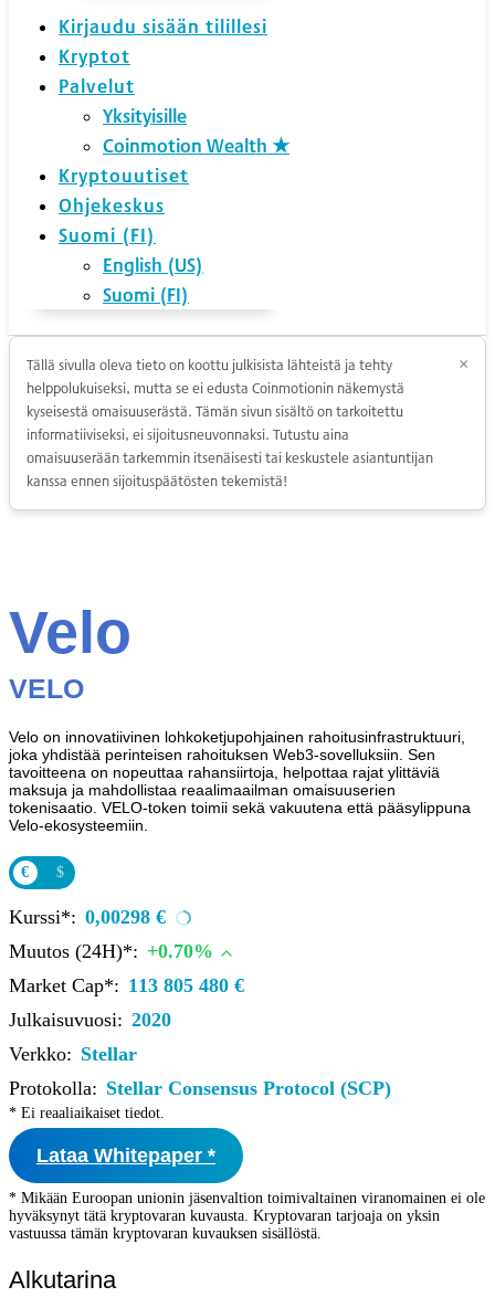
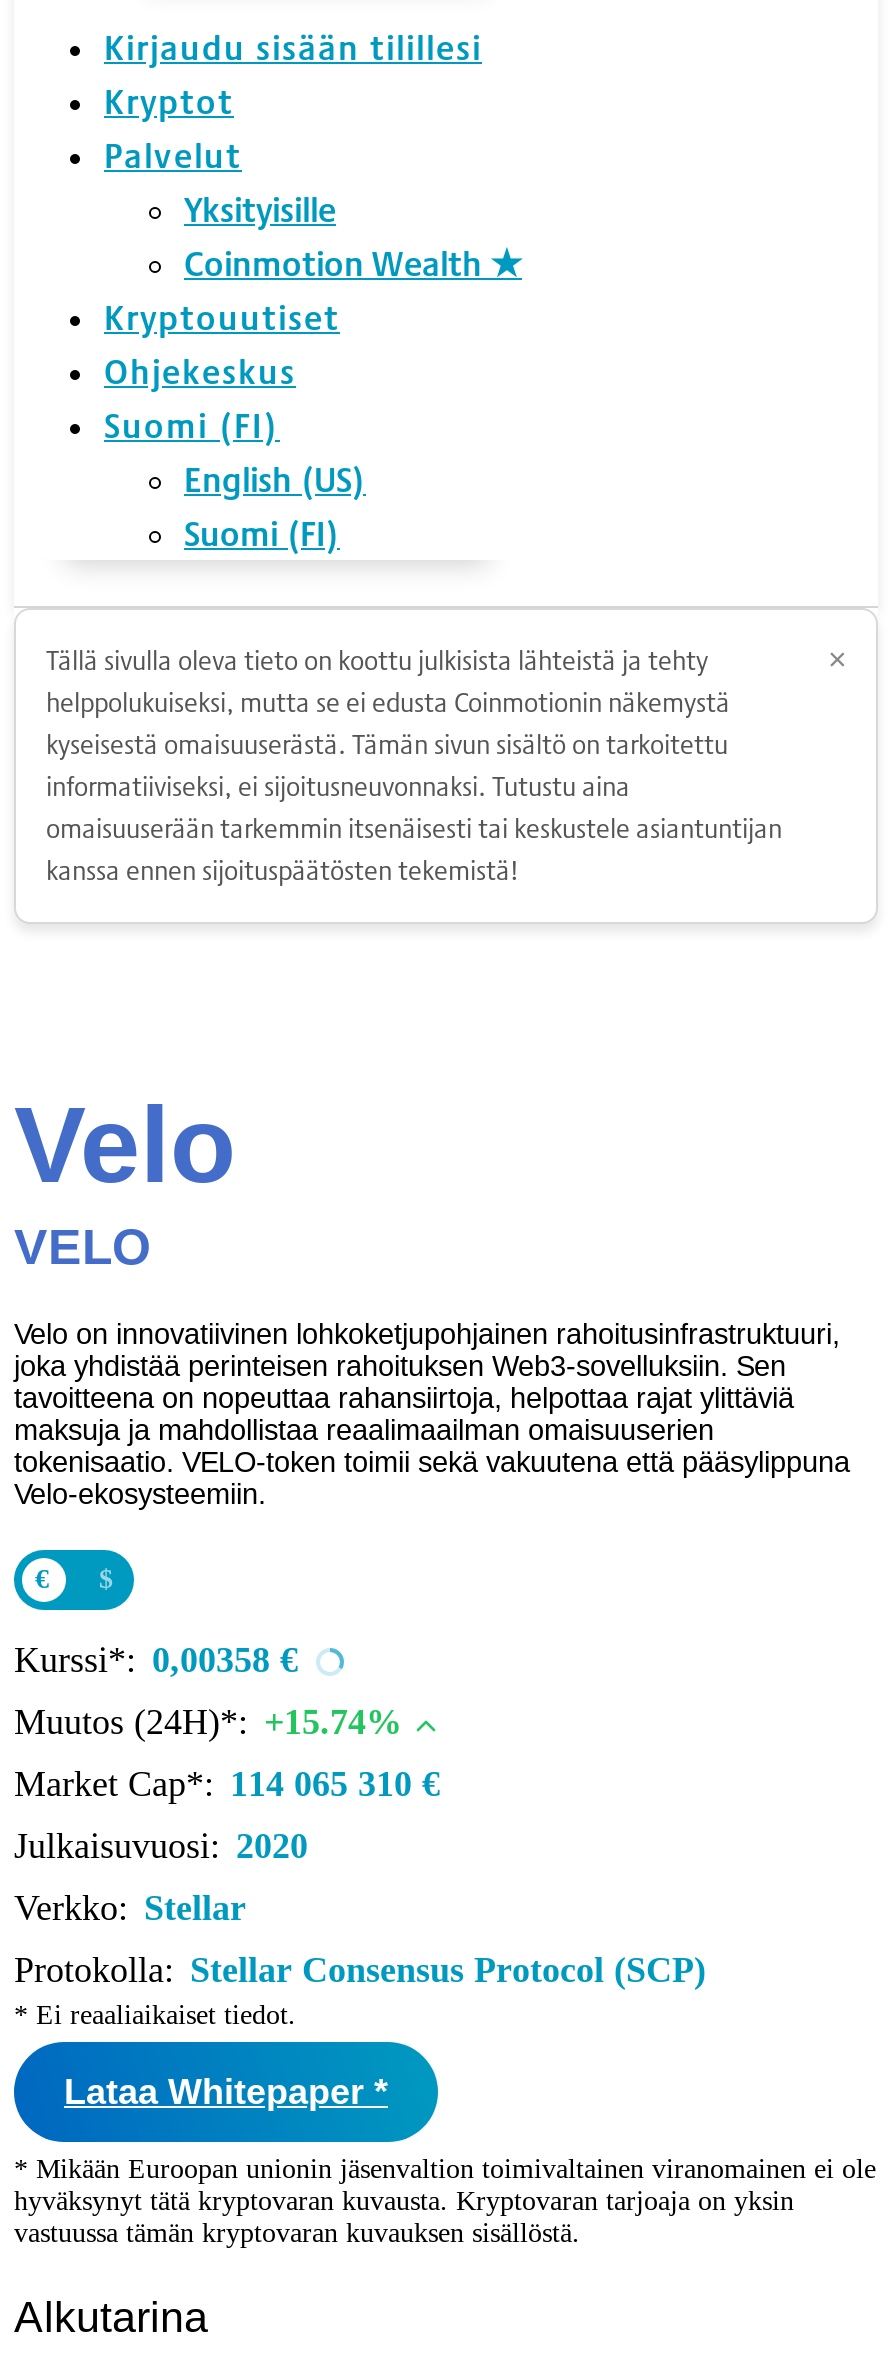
- Kurssi*: 0,00298 €
+ Kurssi*: 0,00358 €

- Muutos (24H)*: +0.70%
+ Muutos (24H)*: +15.74%

- Market Cap*: 113 805 480 €
+ Market Cap*: 114 065 310 €
